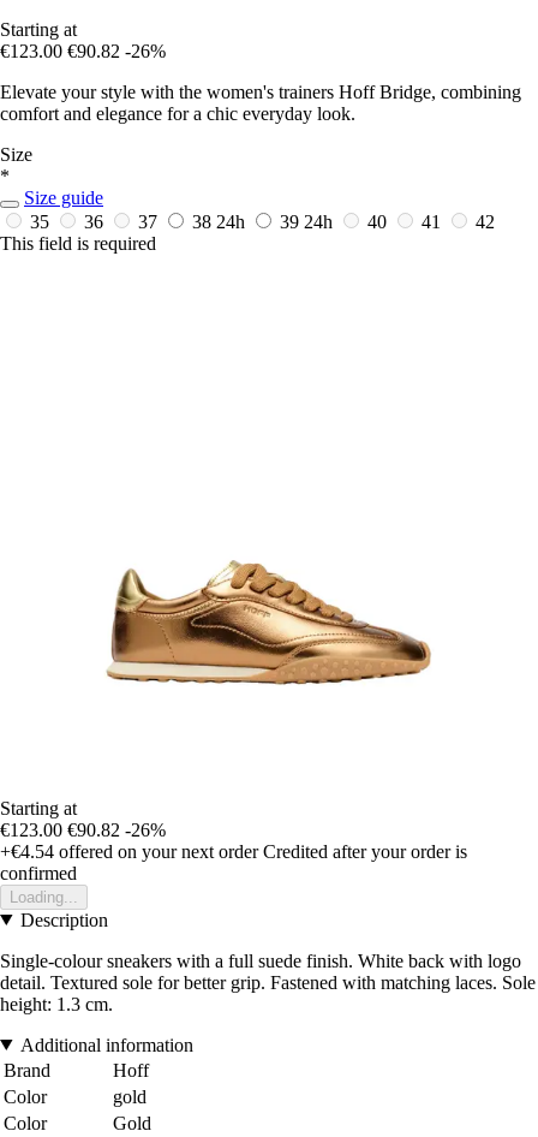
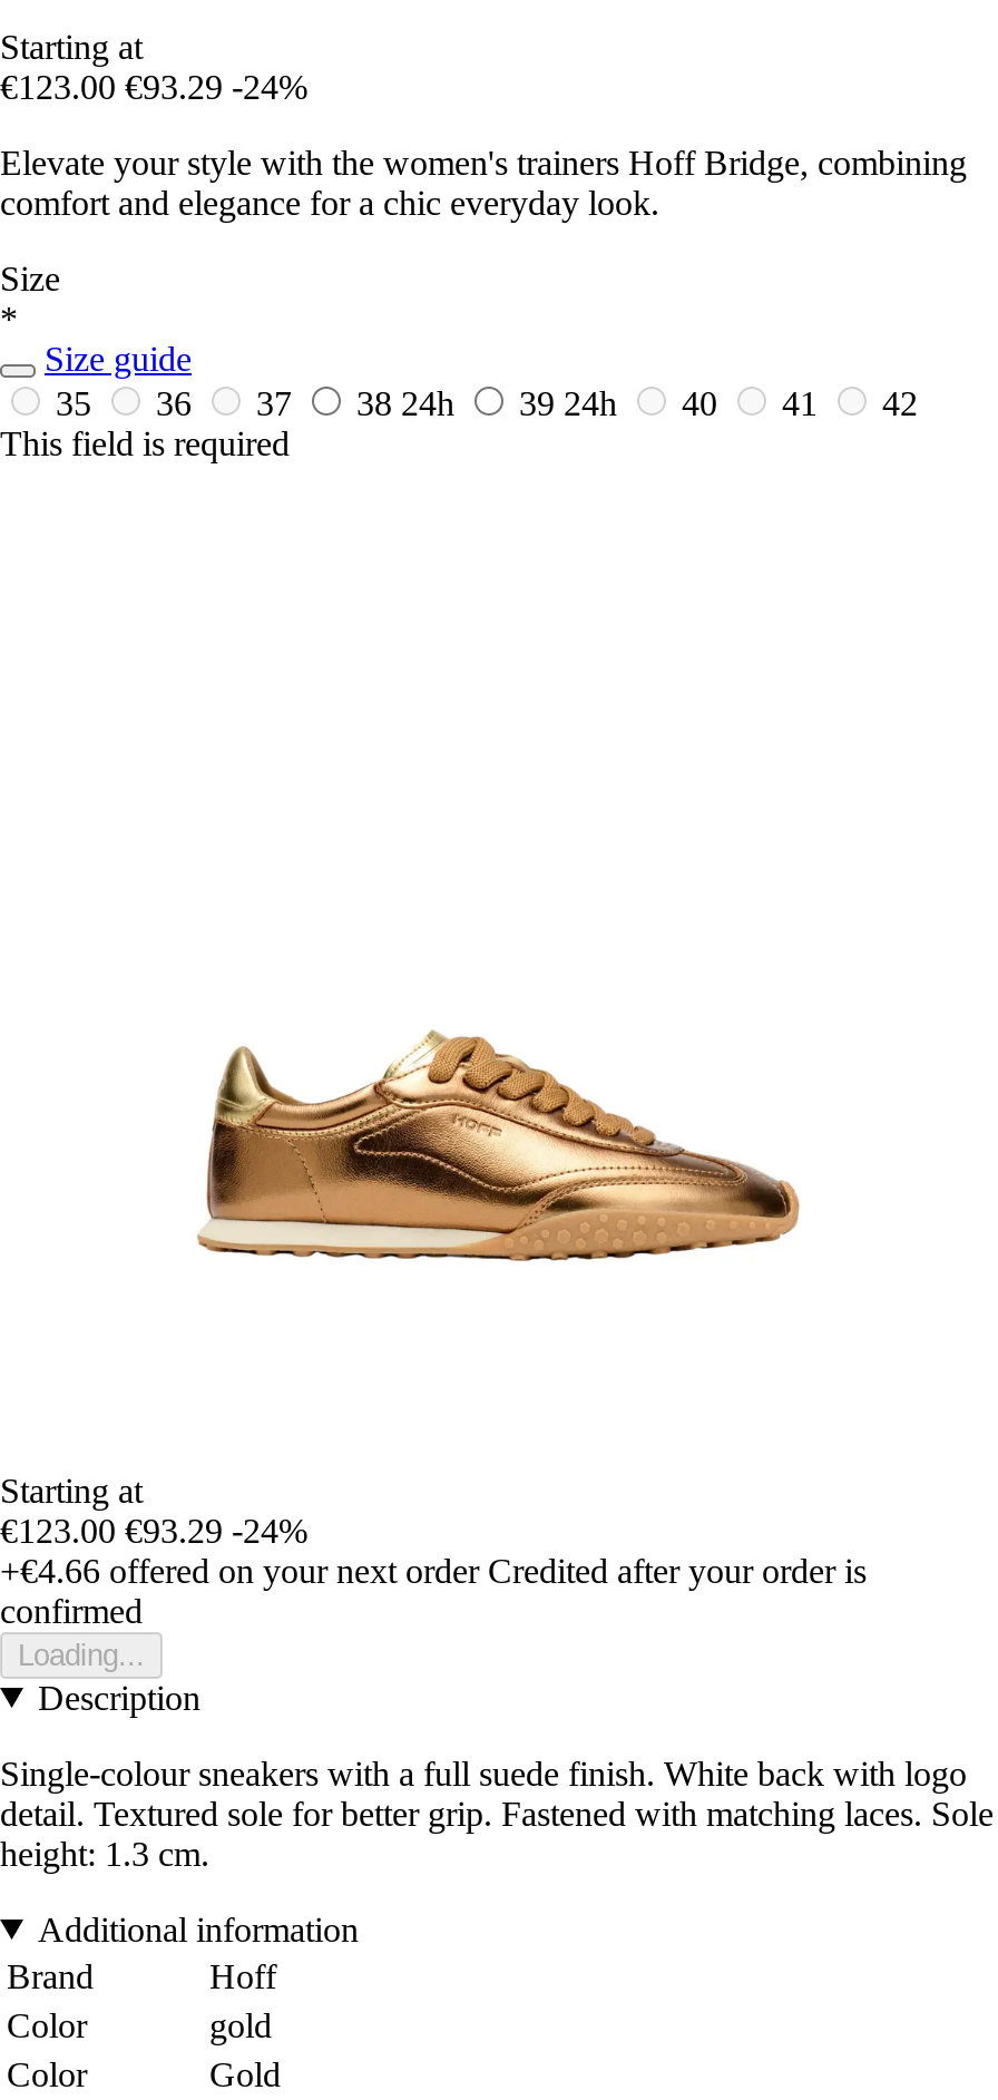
- €123.00 €90.82 -26%
+ €123.00 €93.29 -24%

- €123.00 €90.82 -26%
+ €123.00 €93.29 -24%

- +€4.54 offered on your next order Credited after your order is
+ +€4.66 offered on your next order Credited after your order is
